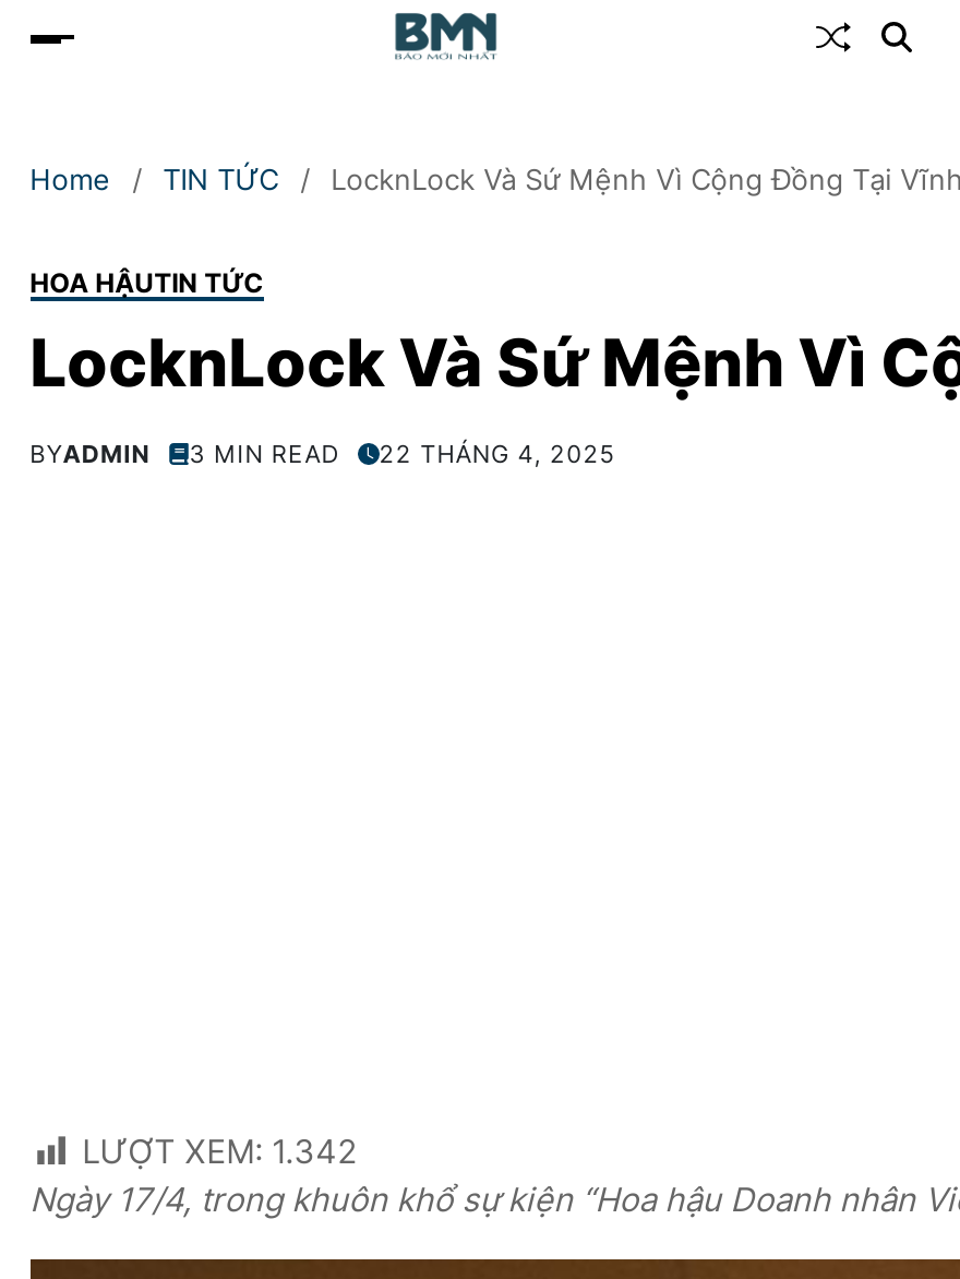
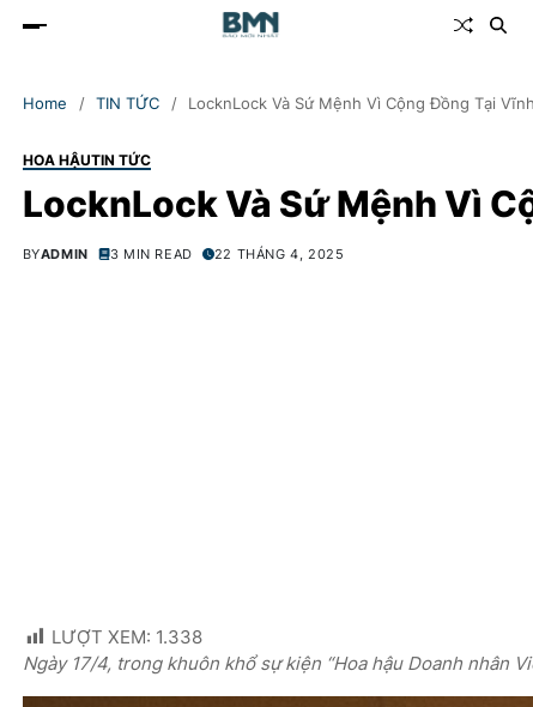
- LƯỢT XEM: 1.342
+ LƯỢT XEM: 1.338
